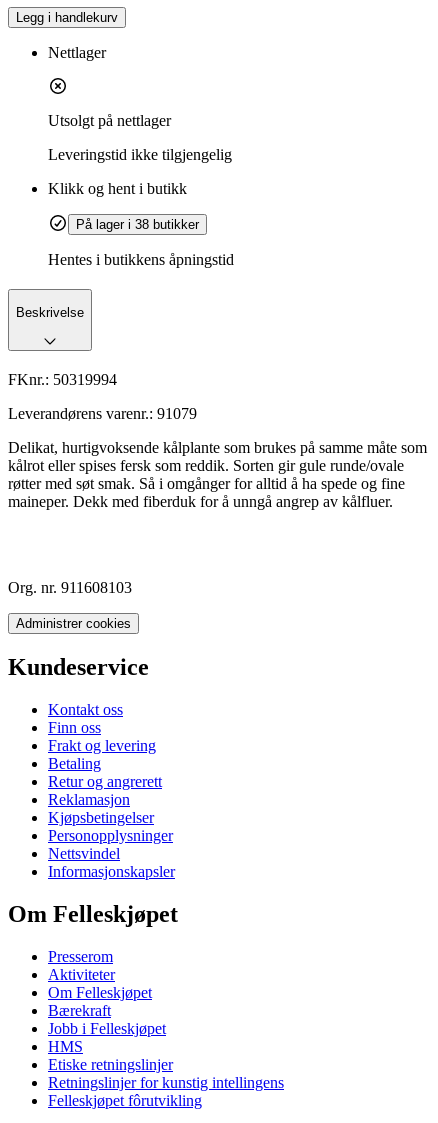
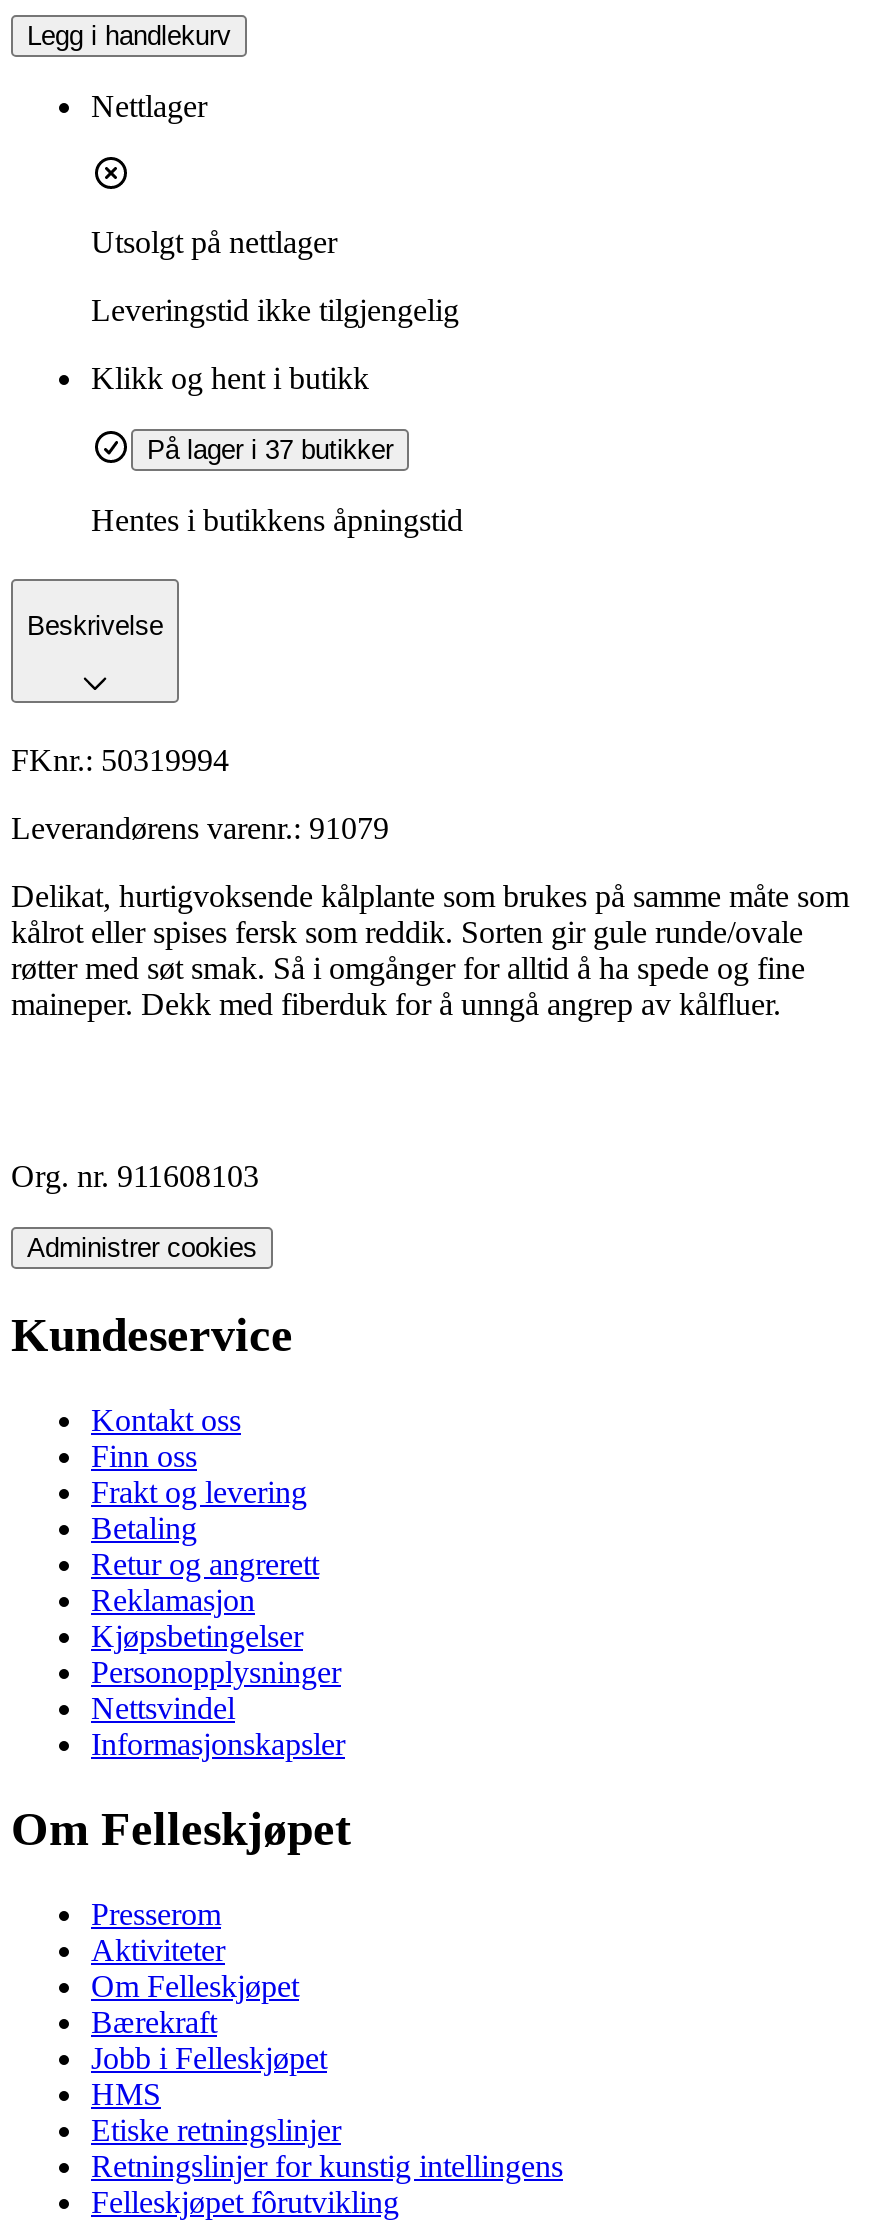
- På lager i 38 butikker
+ På lager i 37 butikker
